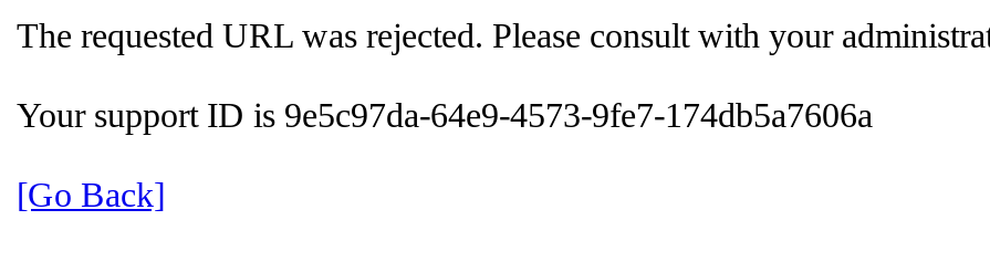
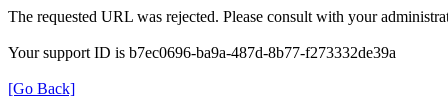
- Your support ID is 9e5c97da-64e9-4573-9fe7-174db5a7606a
+ Your support ID is b7ec0696-ba9a-487d-8b77-f273332de39a
